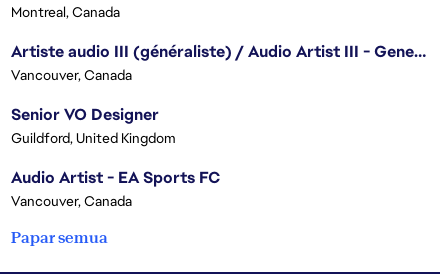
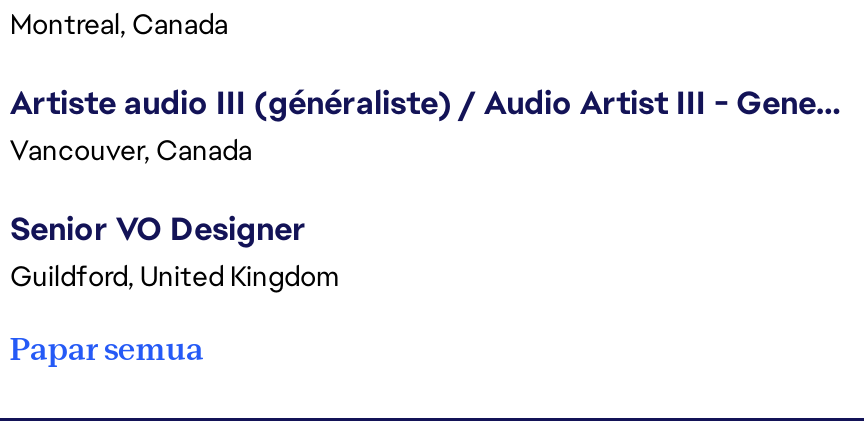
- Audio Artist - EA Sports FC
- Vancouver, Canada
